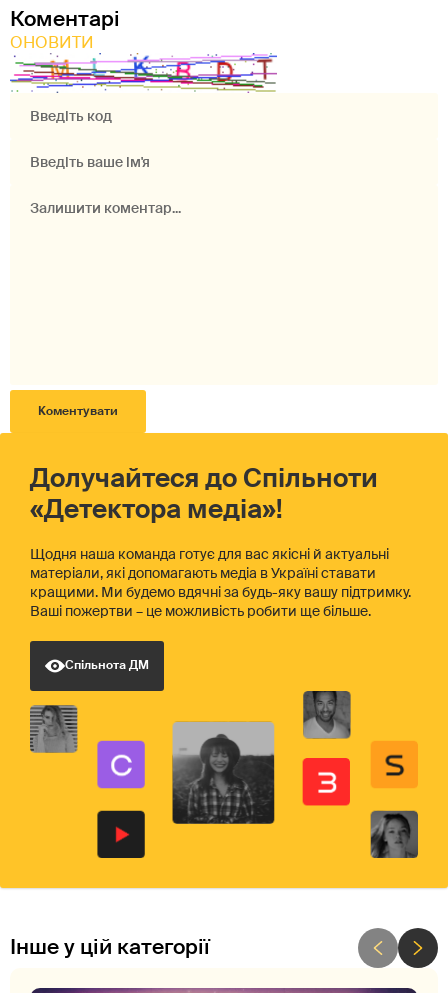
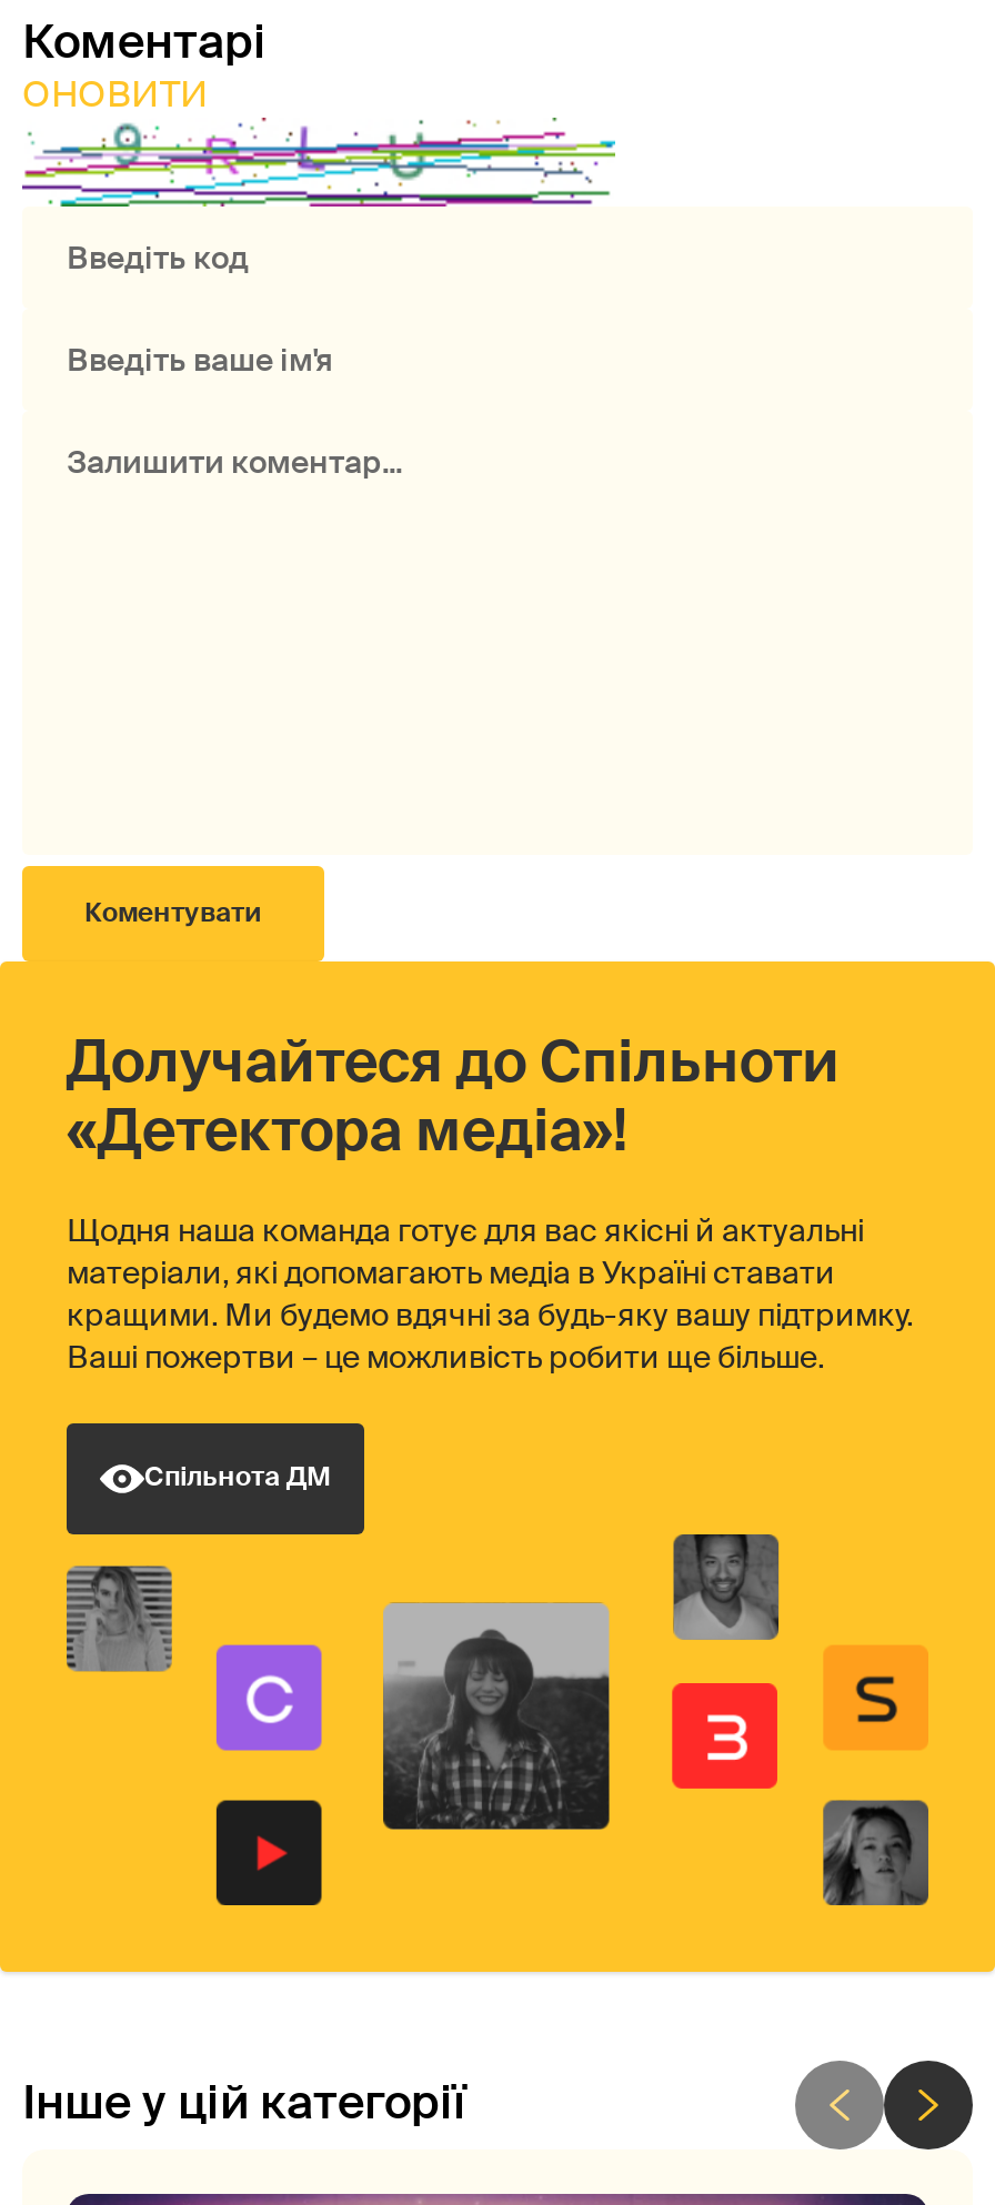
- [image]
+ [image]
